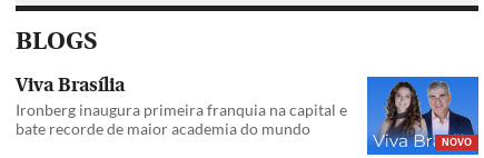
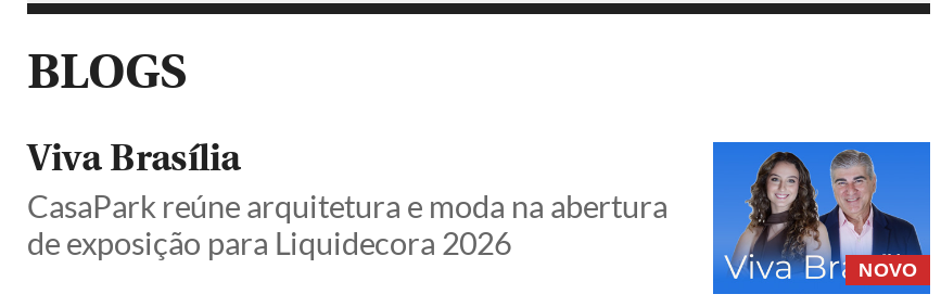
- Ironberg inaugura primeira franquia na capital e
- bate recorde de maior academia do mundo
+ CasaPark reúne arquitetura e moda na abertura
+ de exposição para Liquidecora 2026
